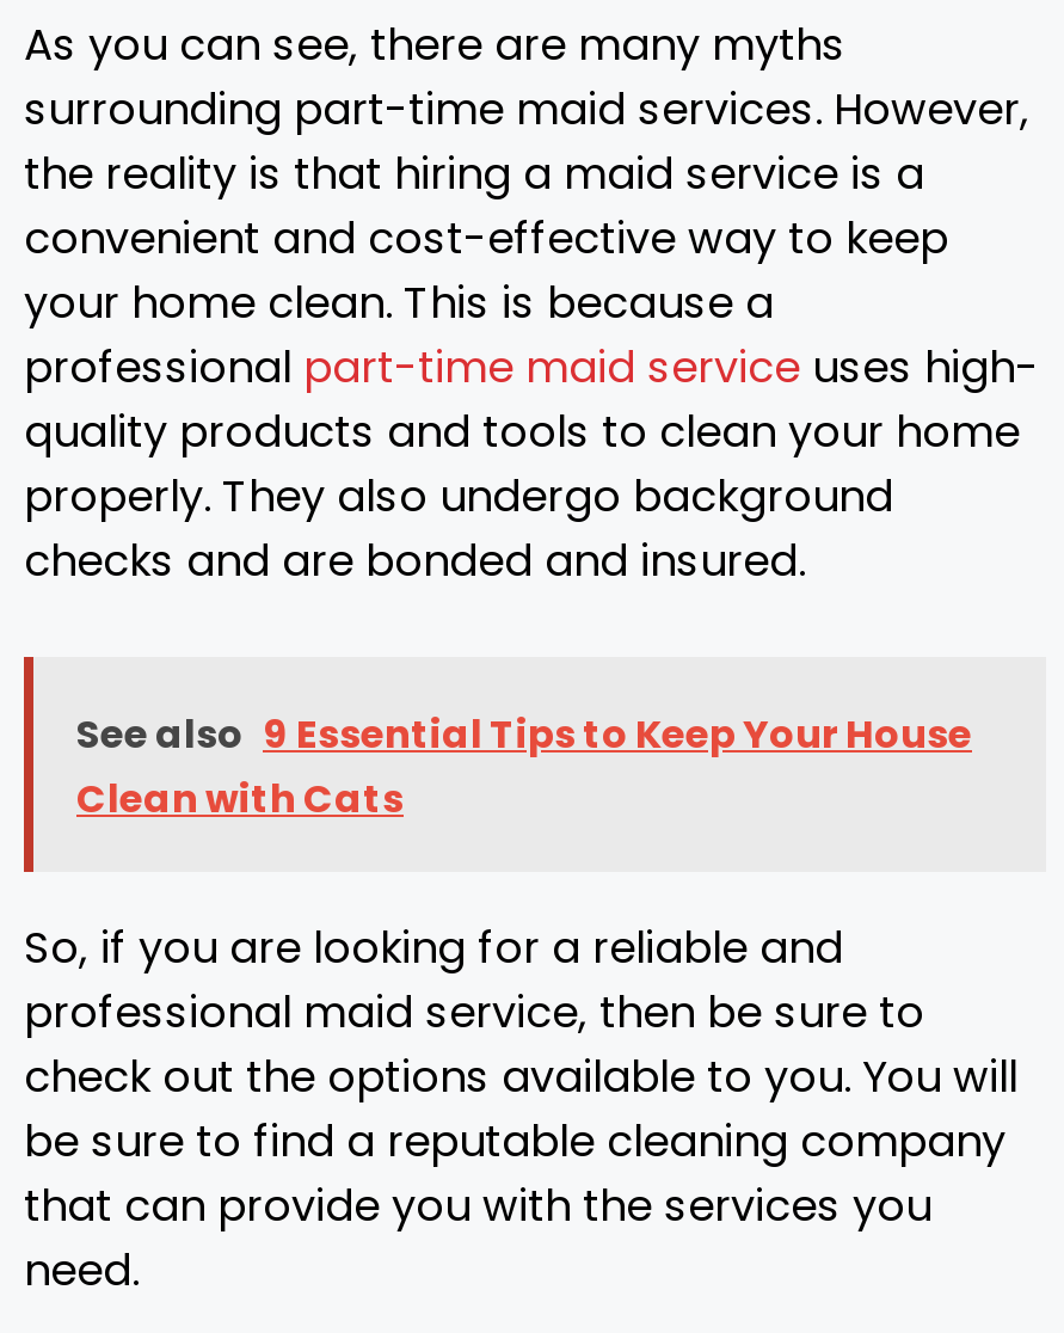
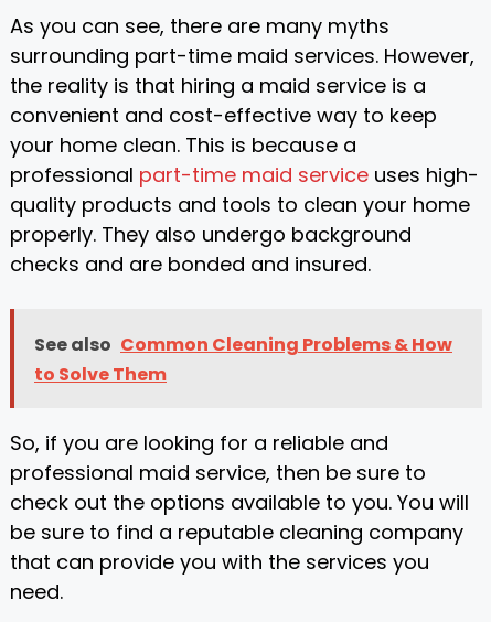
- See also 9 Essential Tips to Keep Your House
- Clean with Cats
+ See also Common Cleaning Problems & How
+ to Solve Them
